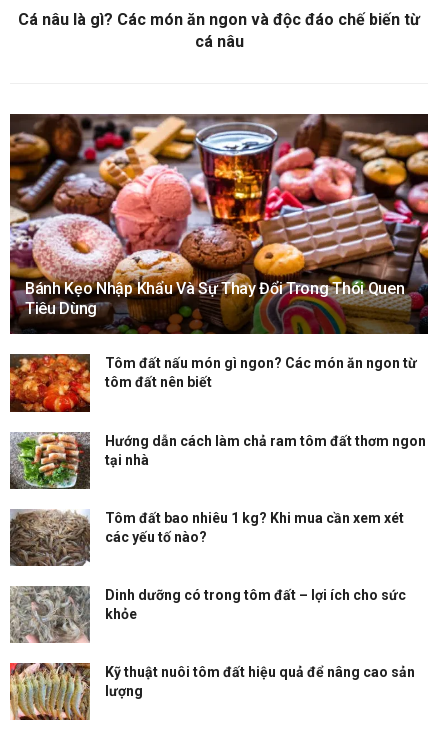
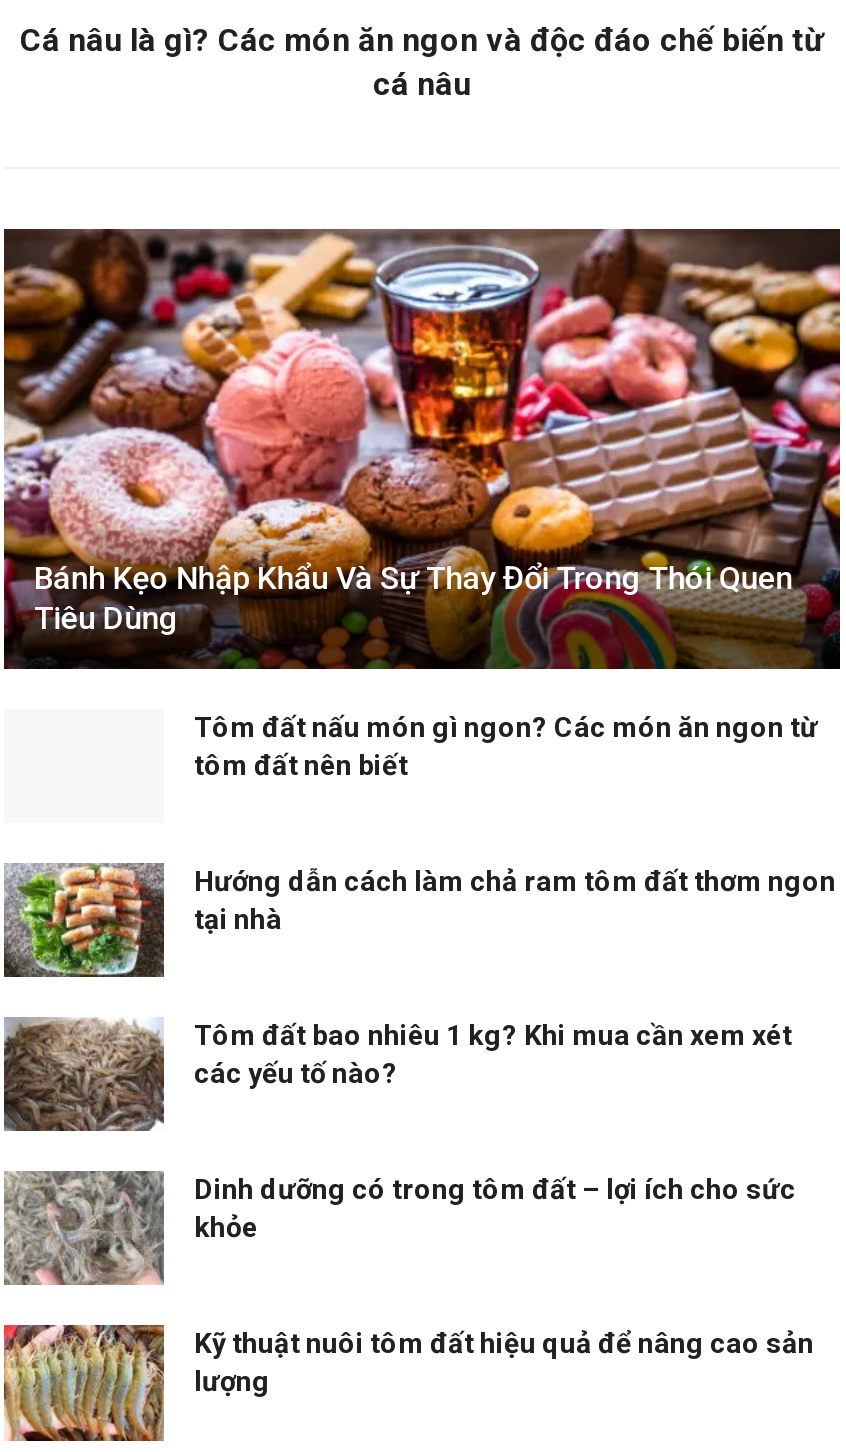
- [image]
